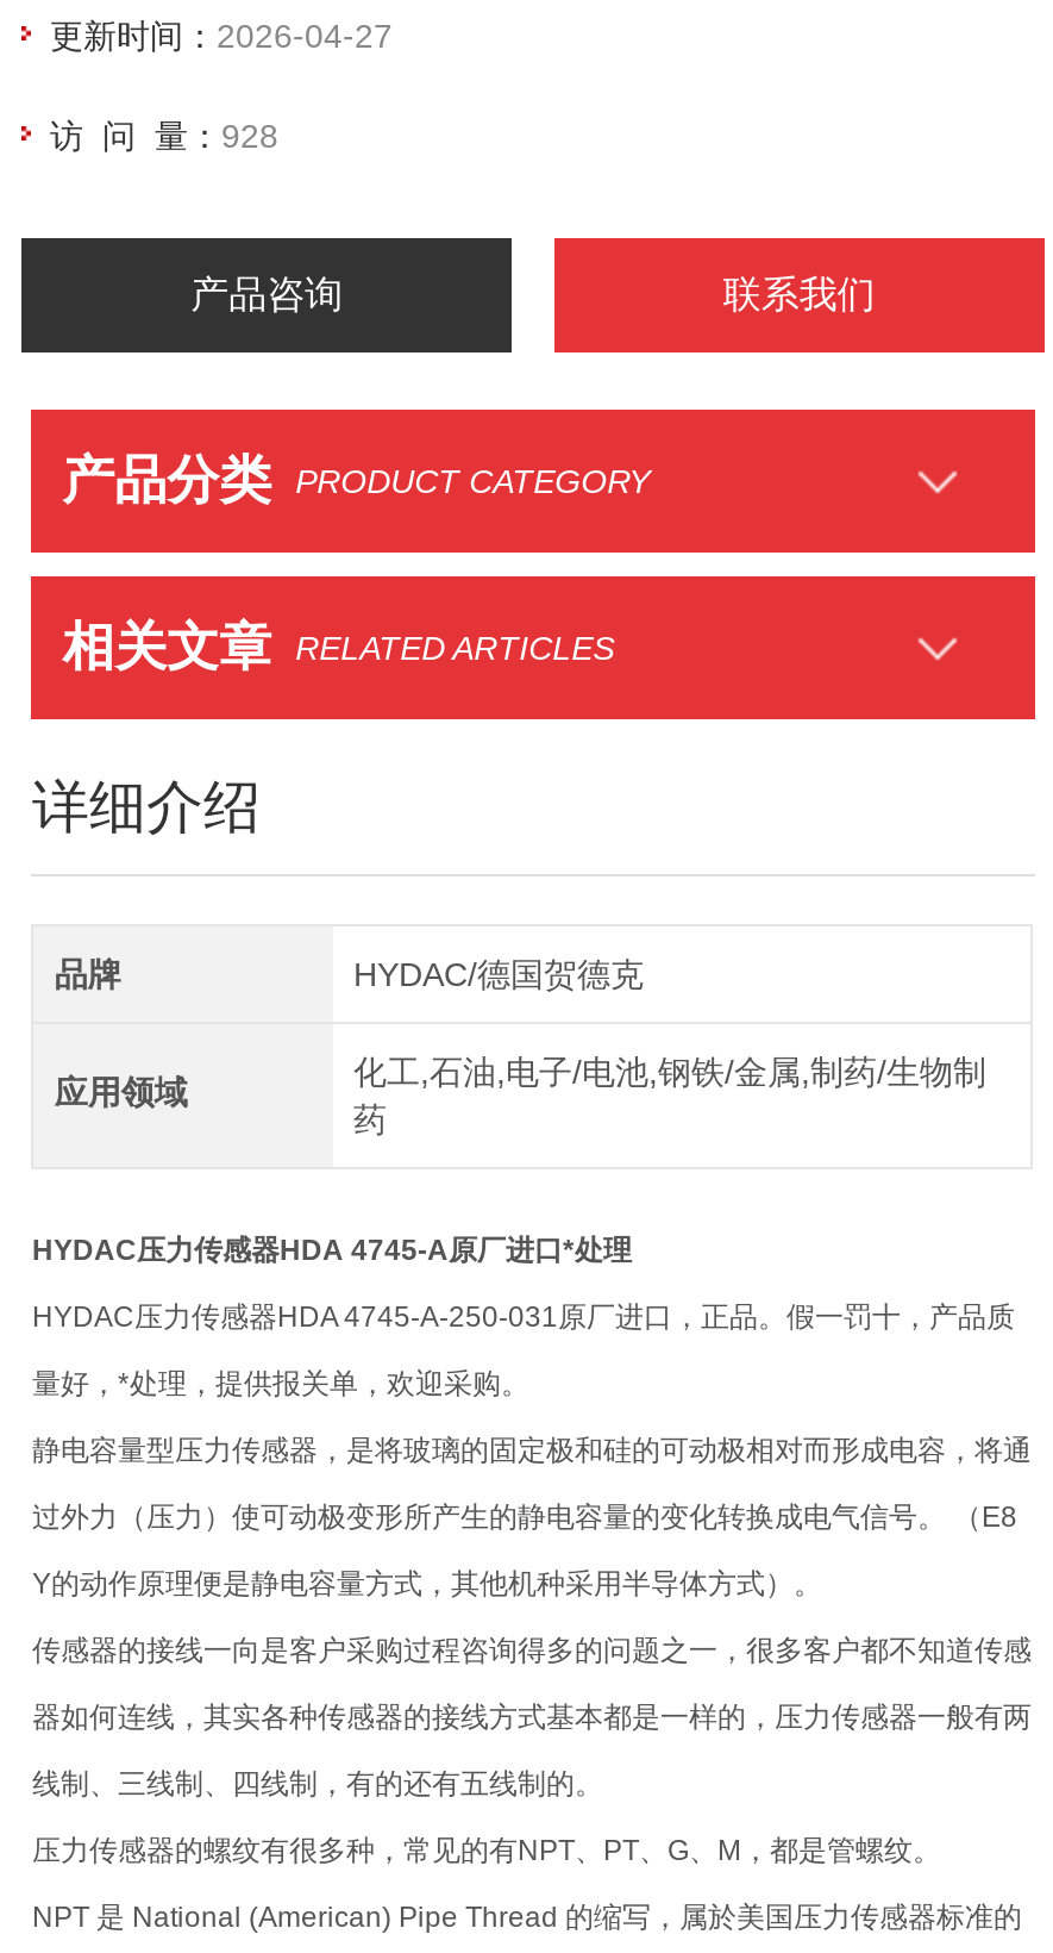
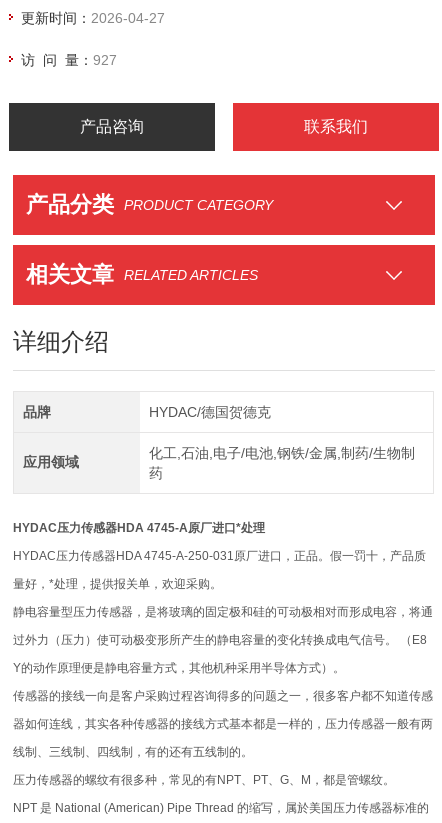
- 访 问 量：928
+ 访 问 量：927
